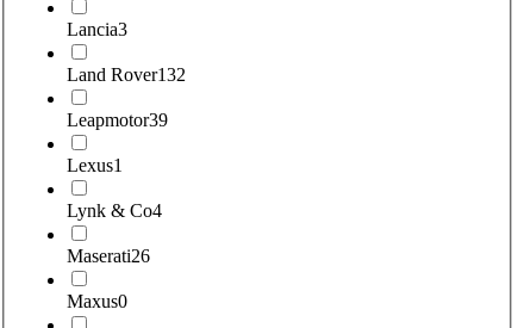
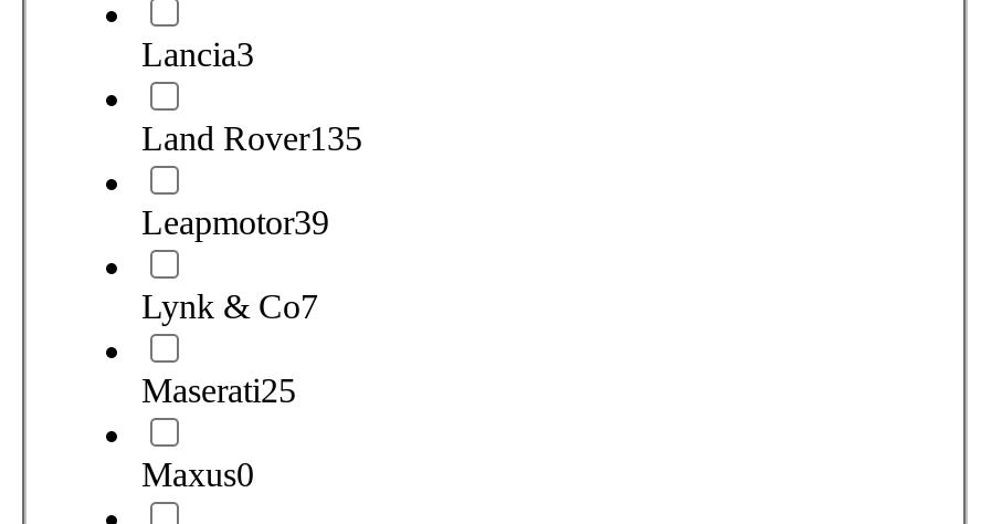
- Land Rover132
+ Land Rover135

- Lexus1
- Lynk & Co4
- Maserati26
+ Lynk & Co7
+ Maserati25
